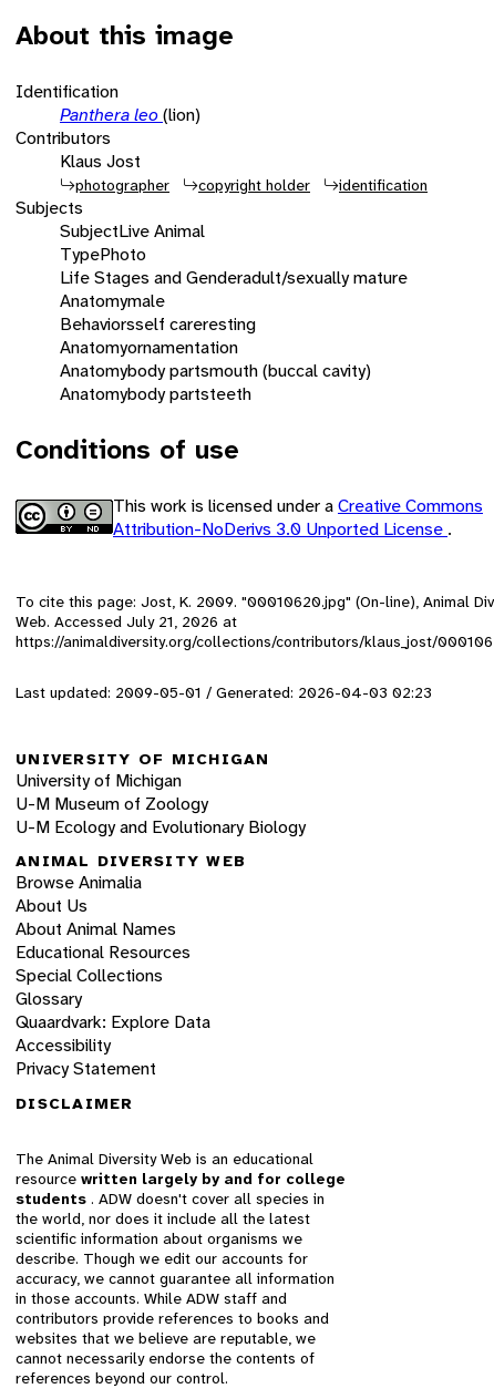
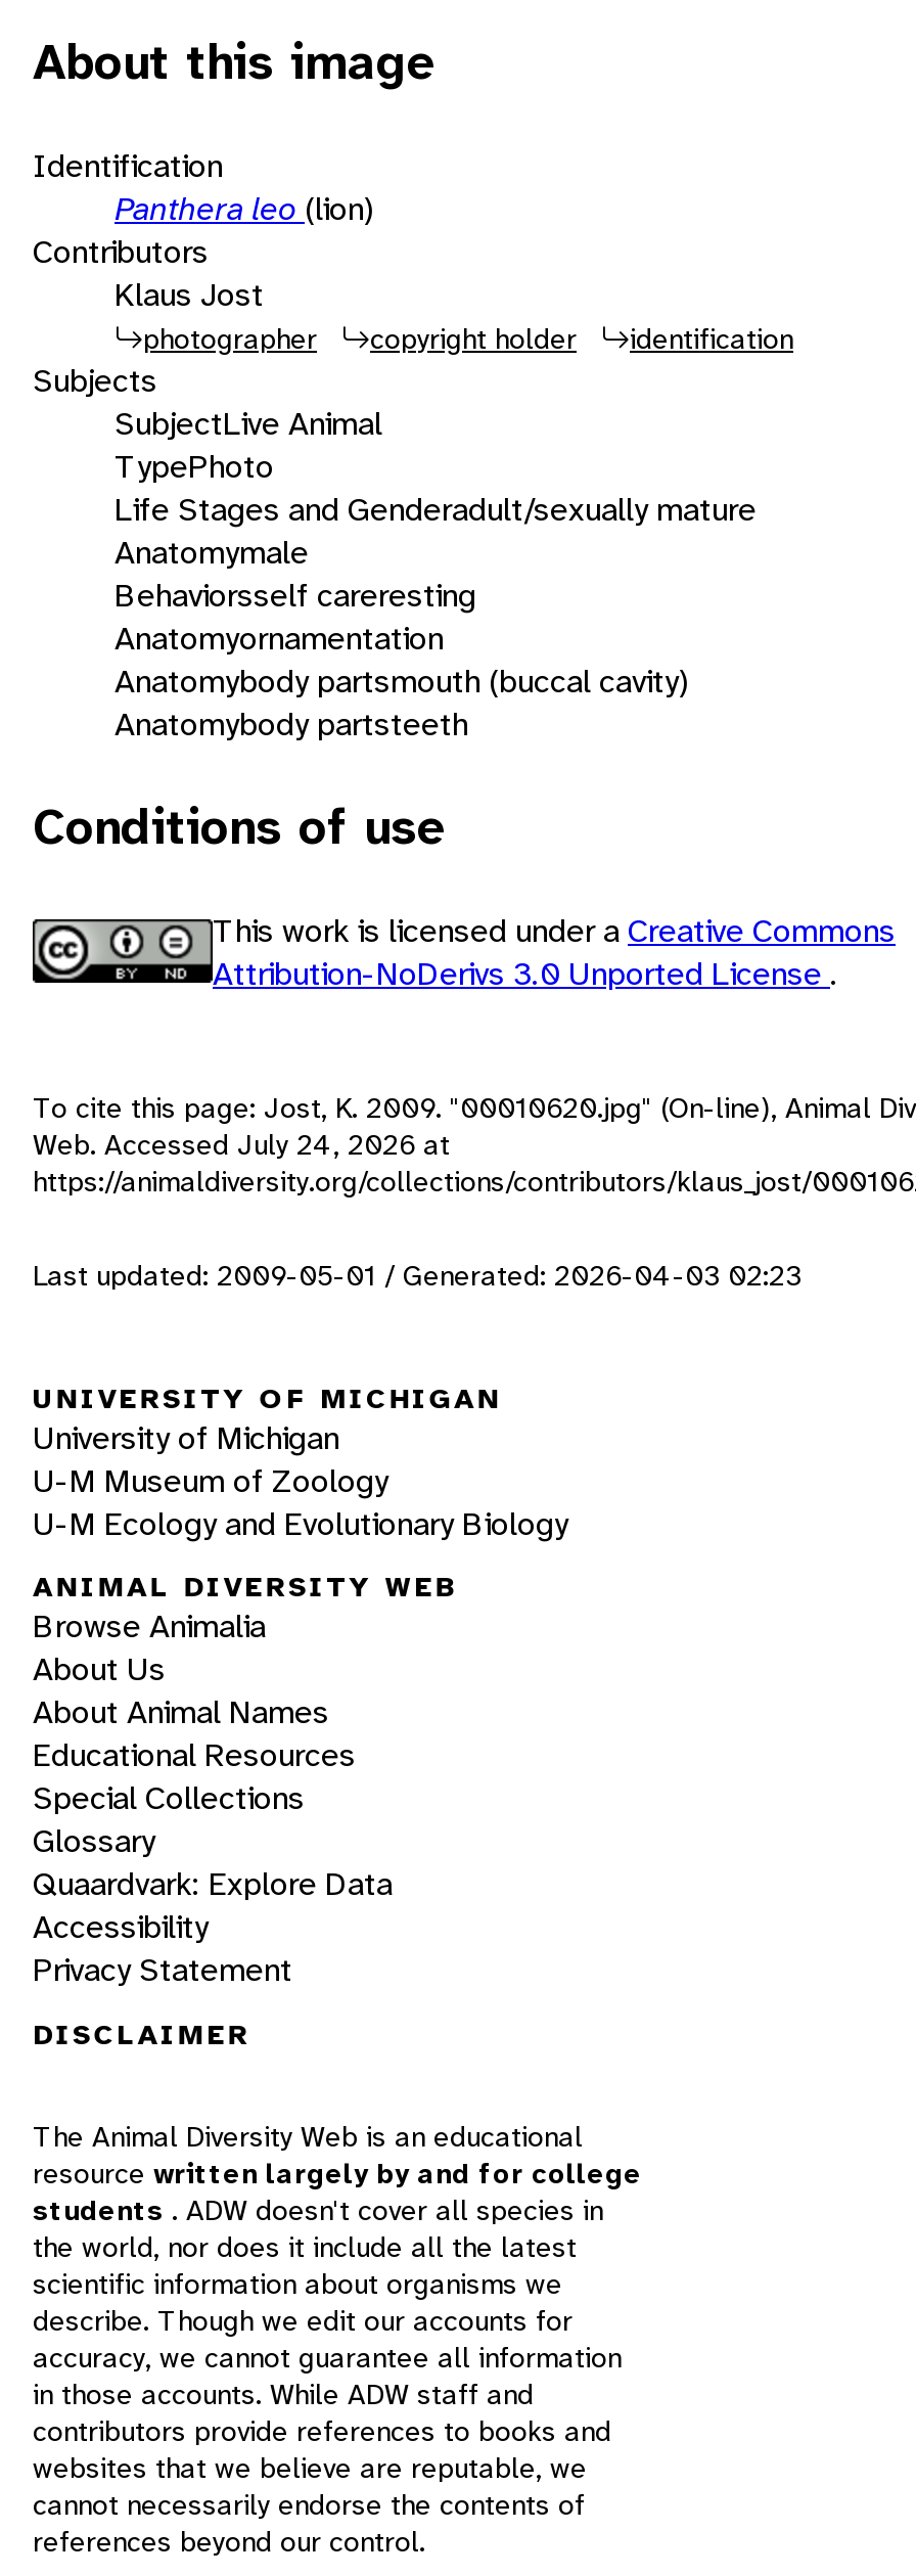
- Web. Accessed July 21, 2026 at
+ Web. Accessed July 24, 2026 at
